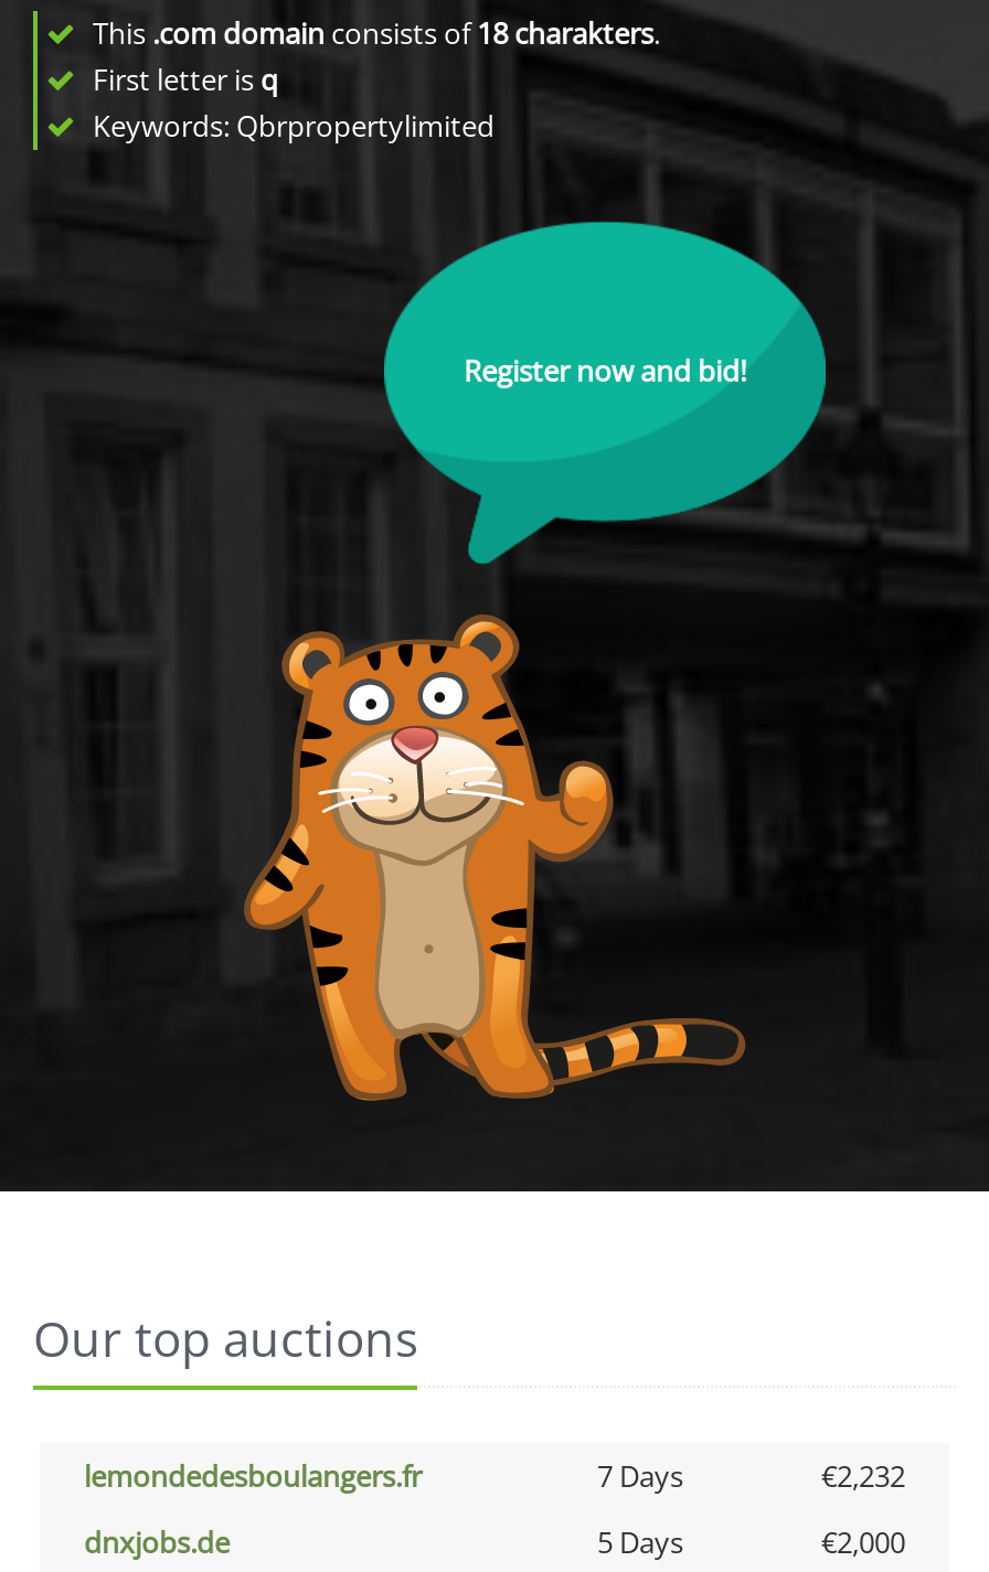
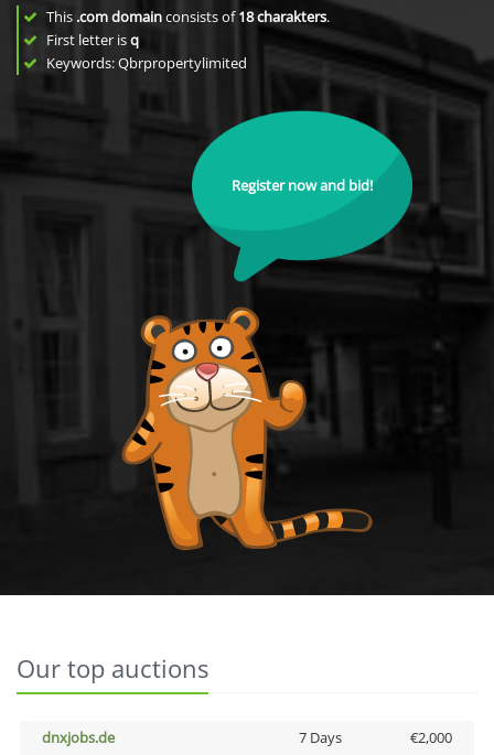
- lemondedesboulangers.fr
- 7 Days
- €2,232

- 5 Days
+ 7 Days
